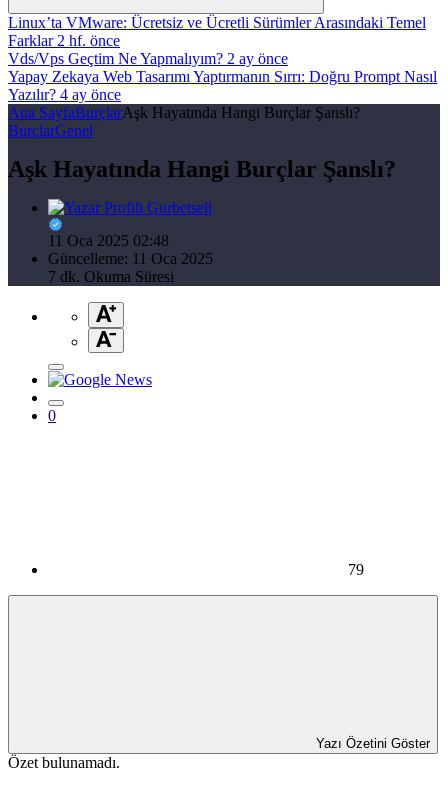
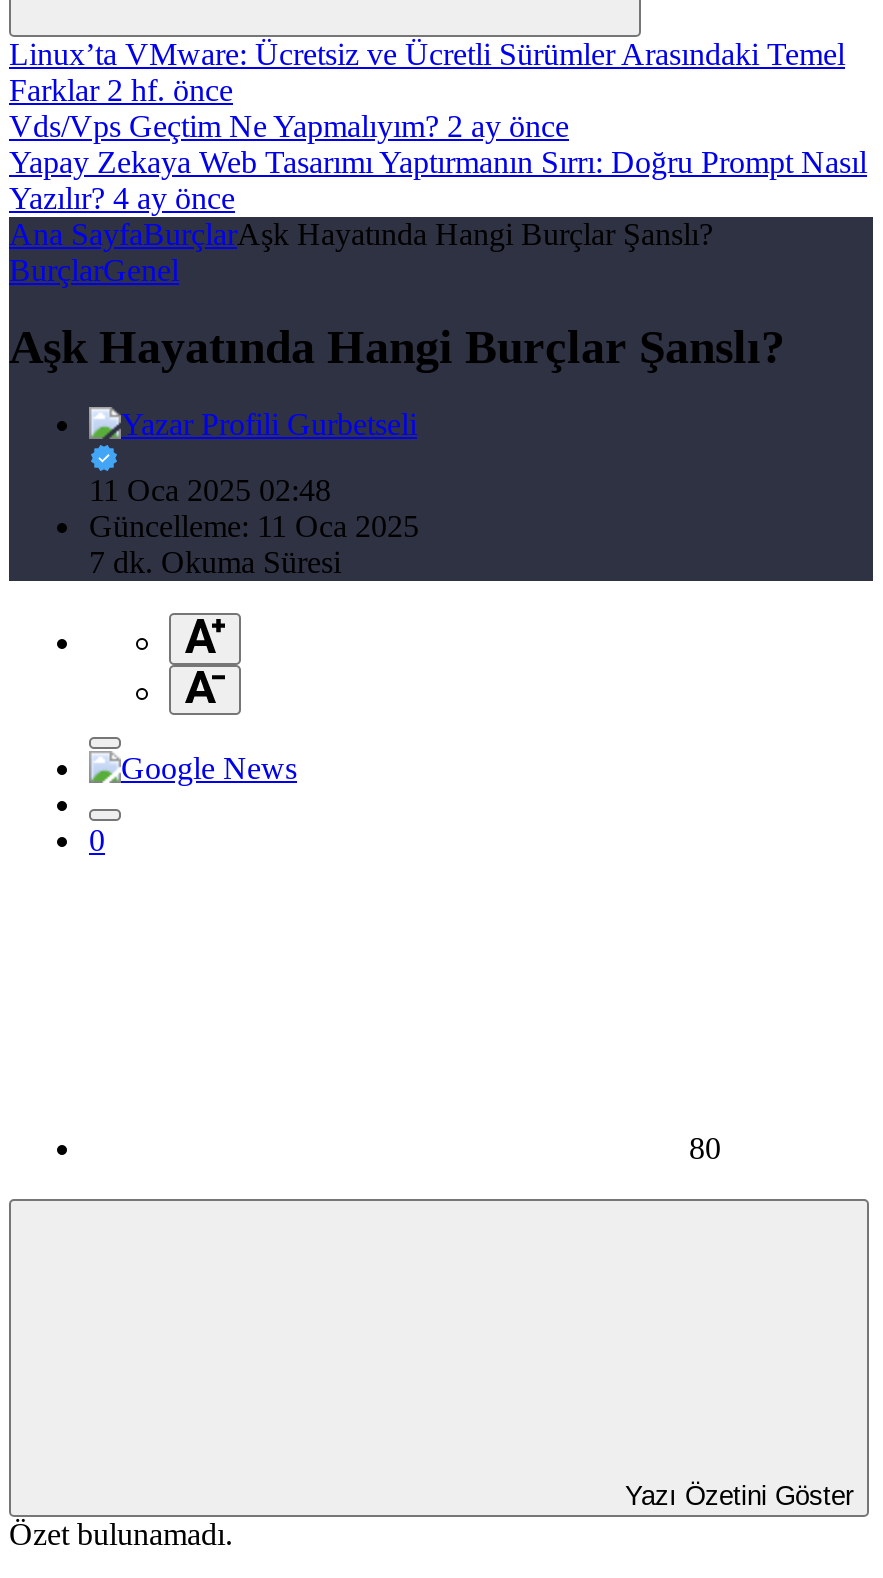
- 79
+ 80
